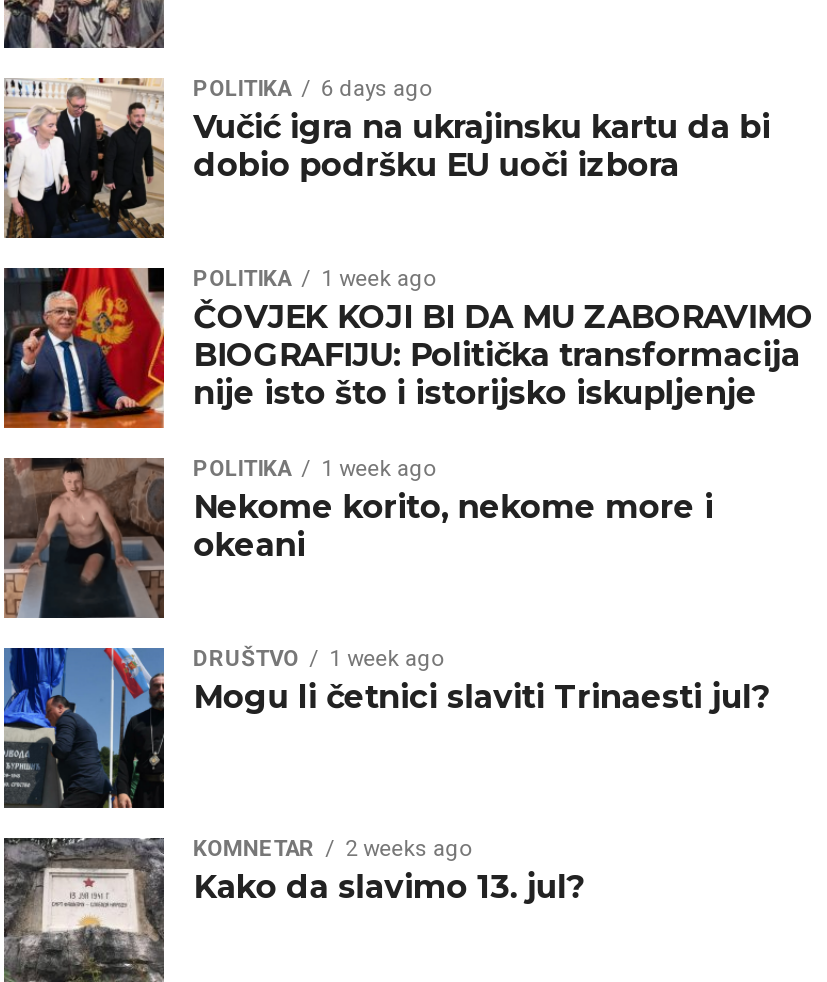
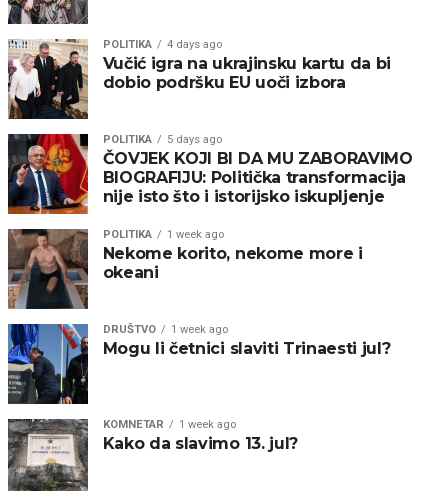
- POLITIKA 6 days ago
+ POLITIKA 4 days ago

- POLITIKA 1 week ago
+ POLITIKA 5 days ago

- KOMNETAR 2 weeks ago
+ KOMNETAR 1 week ago
